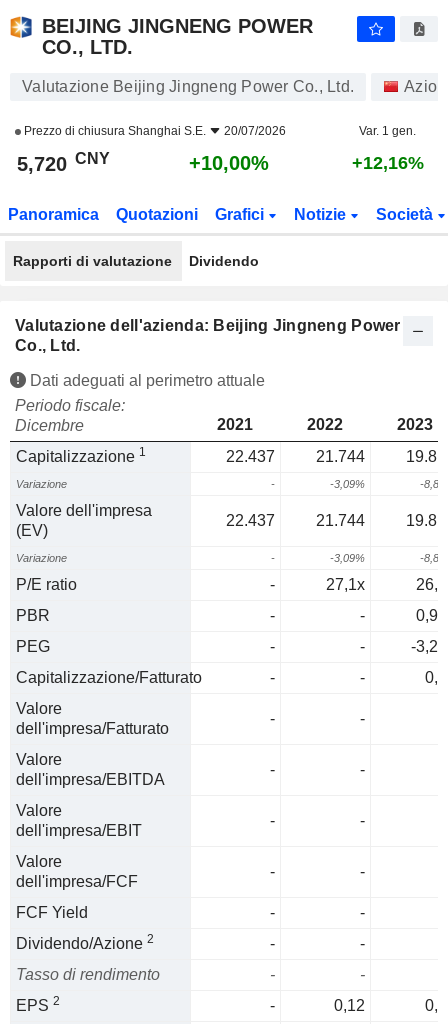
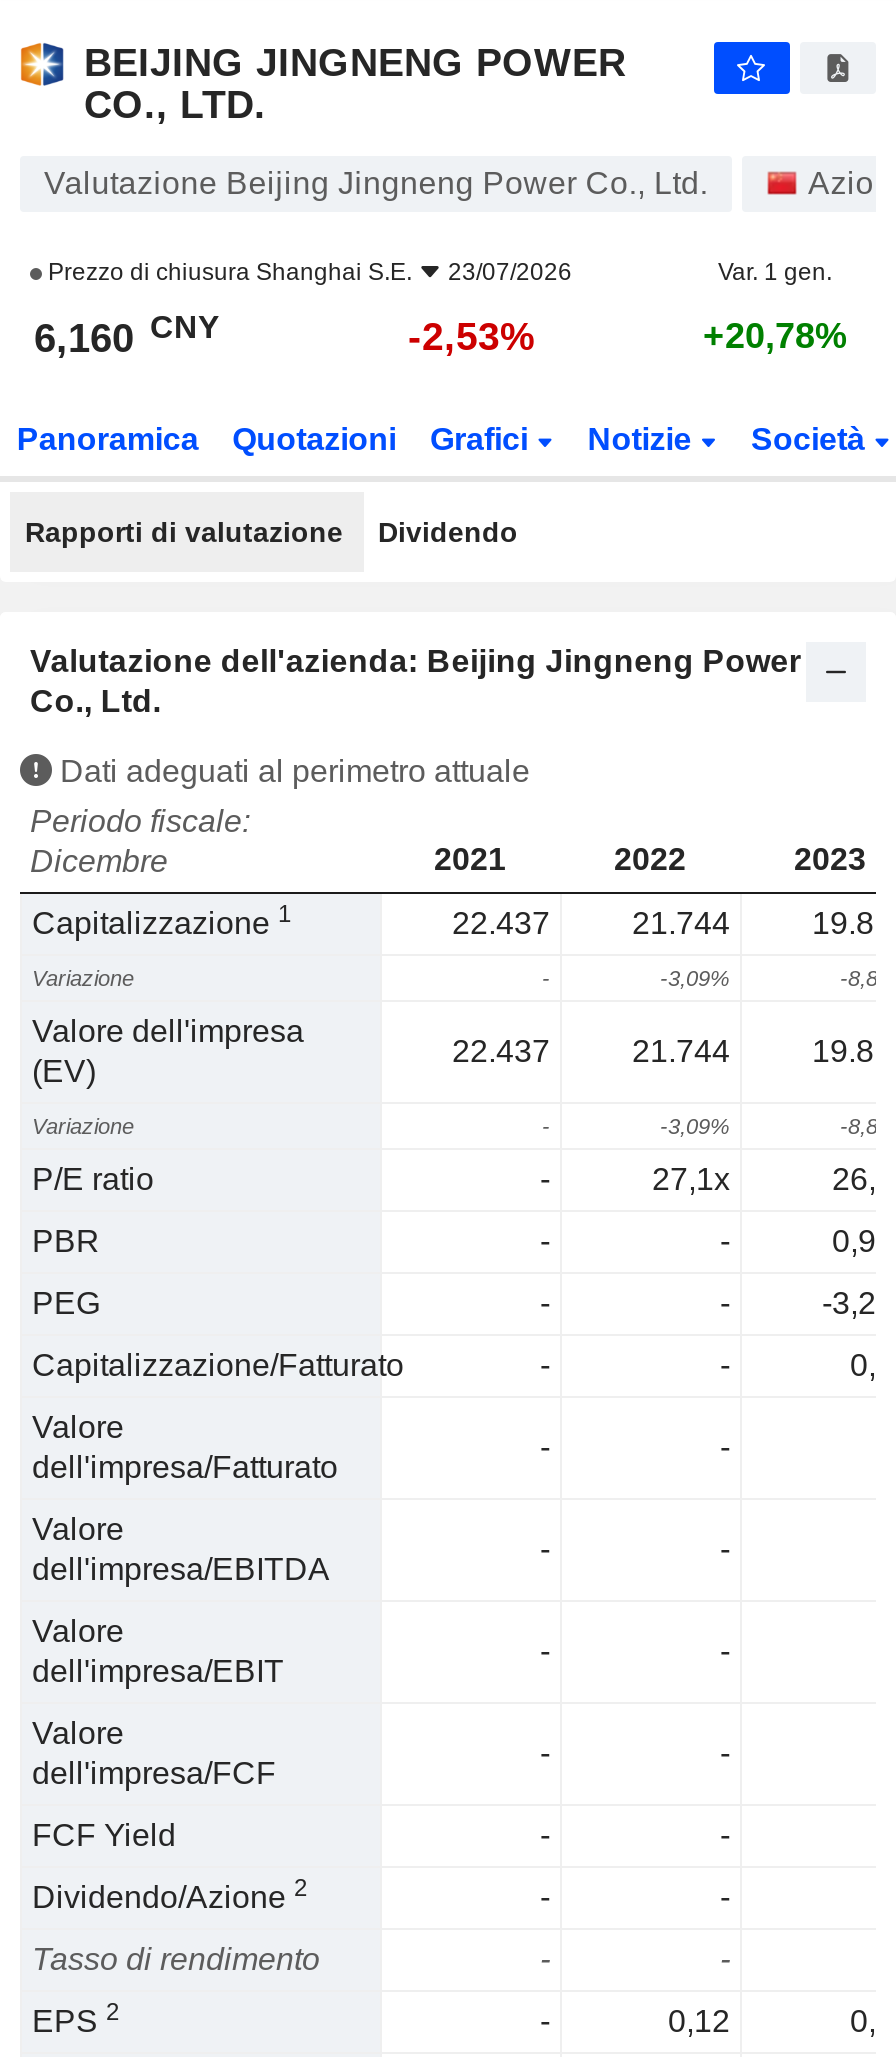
- Prezzo di chiusura Shanghai S.E. 20/07/2026
+ Prezzo di chiusura Shanghai S.E. 23/07/2026

- 5,720 CNY
+ 6,160 CNY

- +10,00%
+ -2,53%

- +12,16%
+ +20,78%
